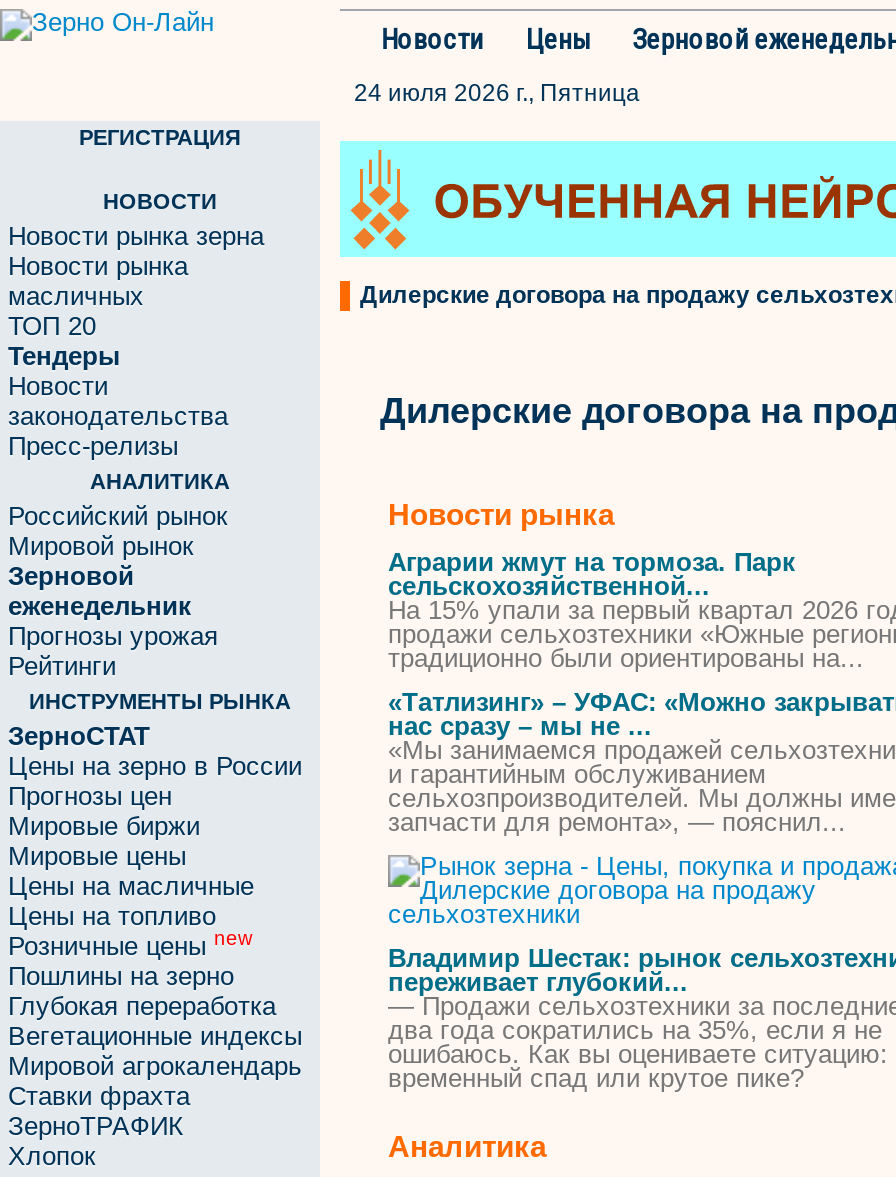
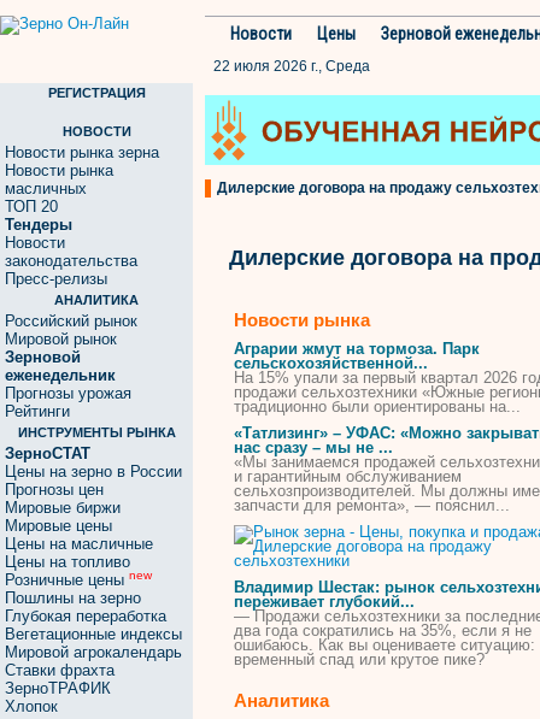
- 24 июля 2026 г., Пятница
+ 22 июля 2026 г., Среда
